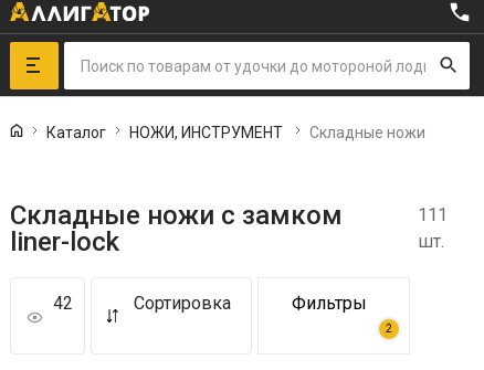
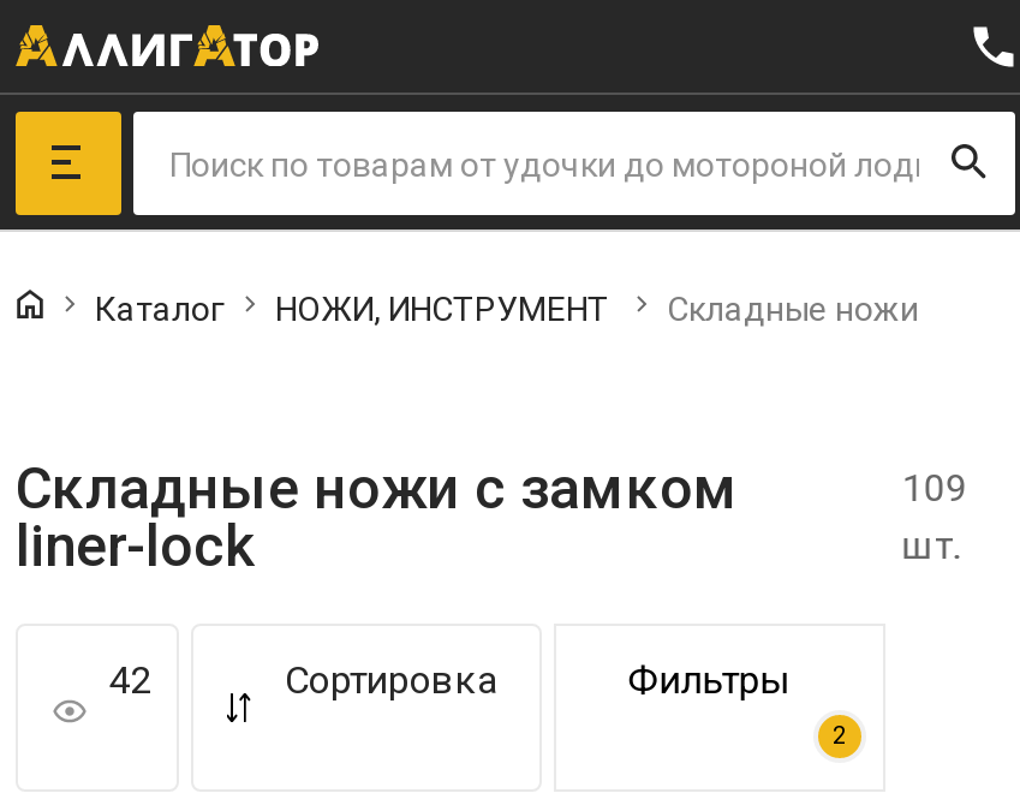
- 111
+ 109
